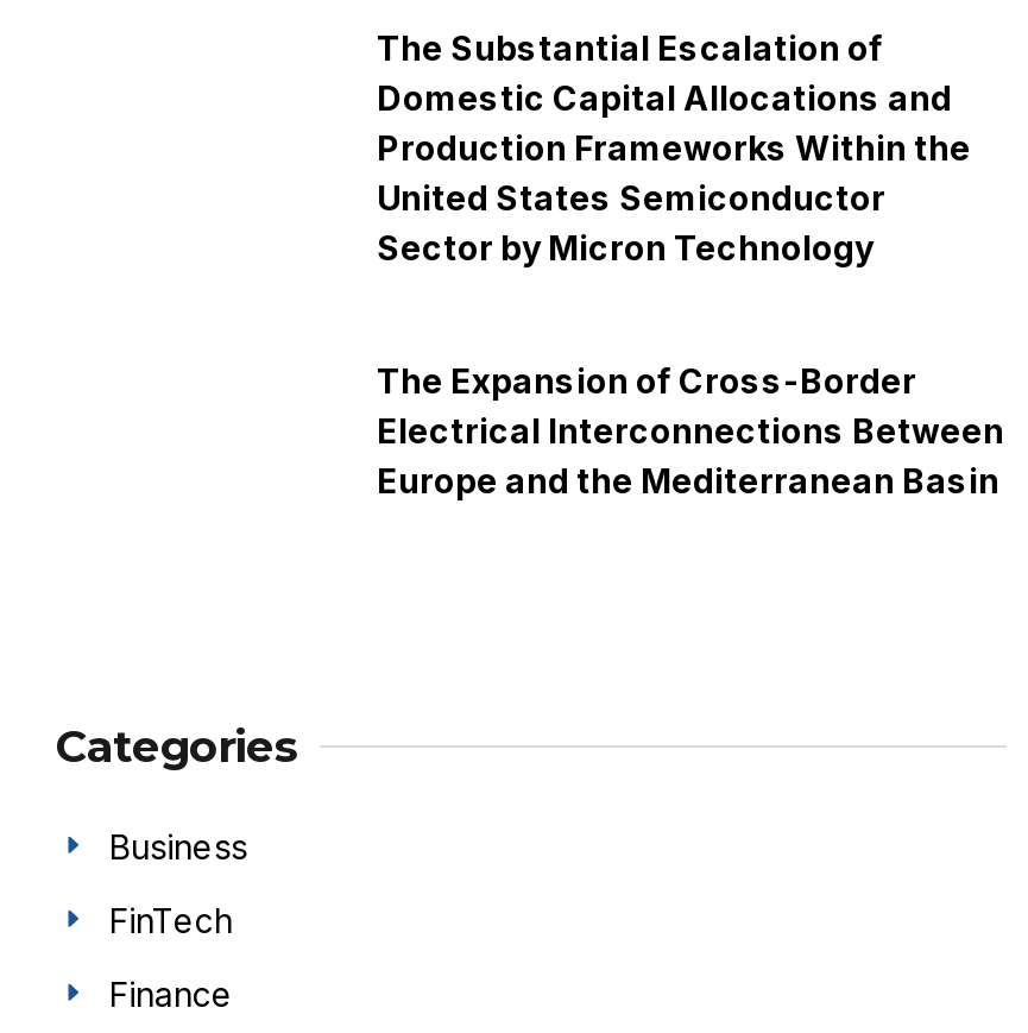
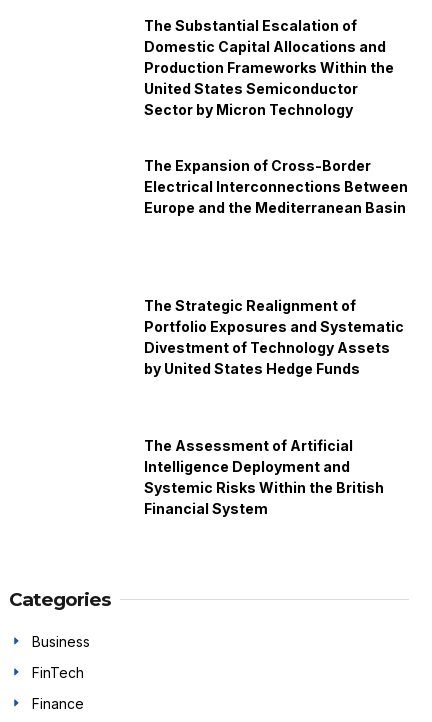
+ The Strategic Realignment of
+ Portfolio Exposures and Systematic
+ Divestment of Technology Assets
+ by United States Hedge Funds

+ The Assessment of Artificial
+ Intelligence Deployment and
+ Systemic Risks Within the British
+ Financial System
